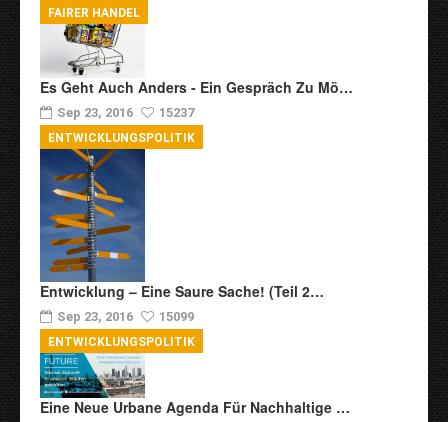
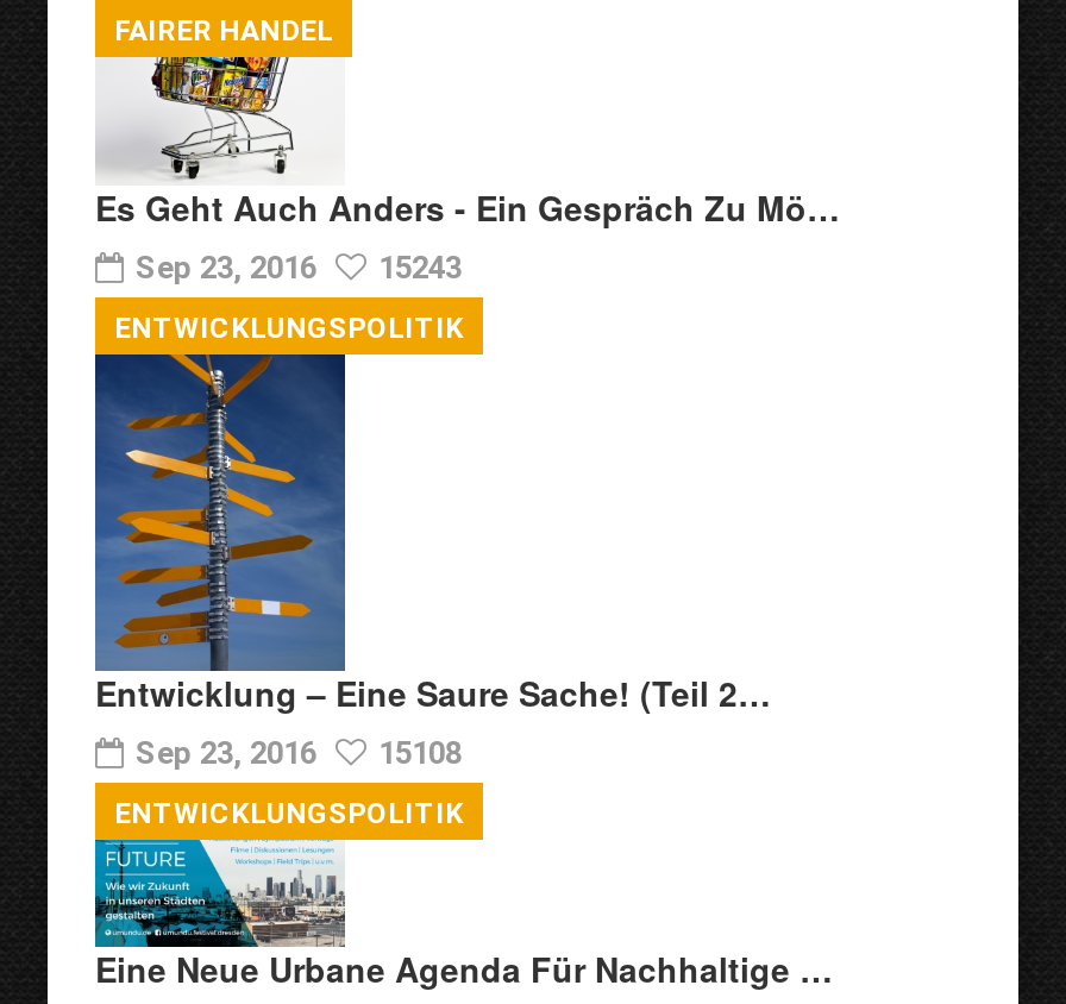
- Sep 23, 2016 15237
+ Sep 23, 2016 15243

- Sep 23, 2016 15099
+ Sep 23, 2016 15108
